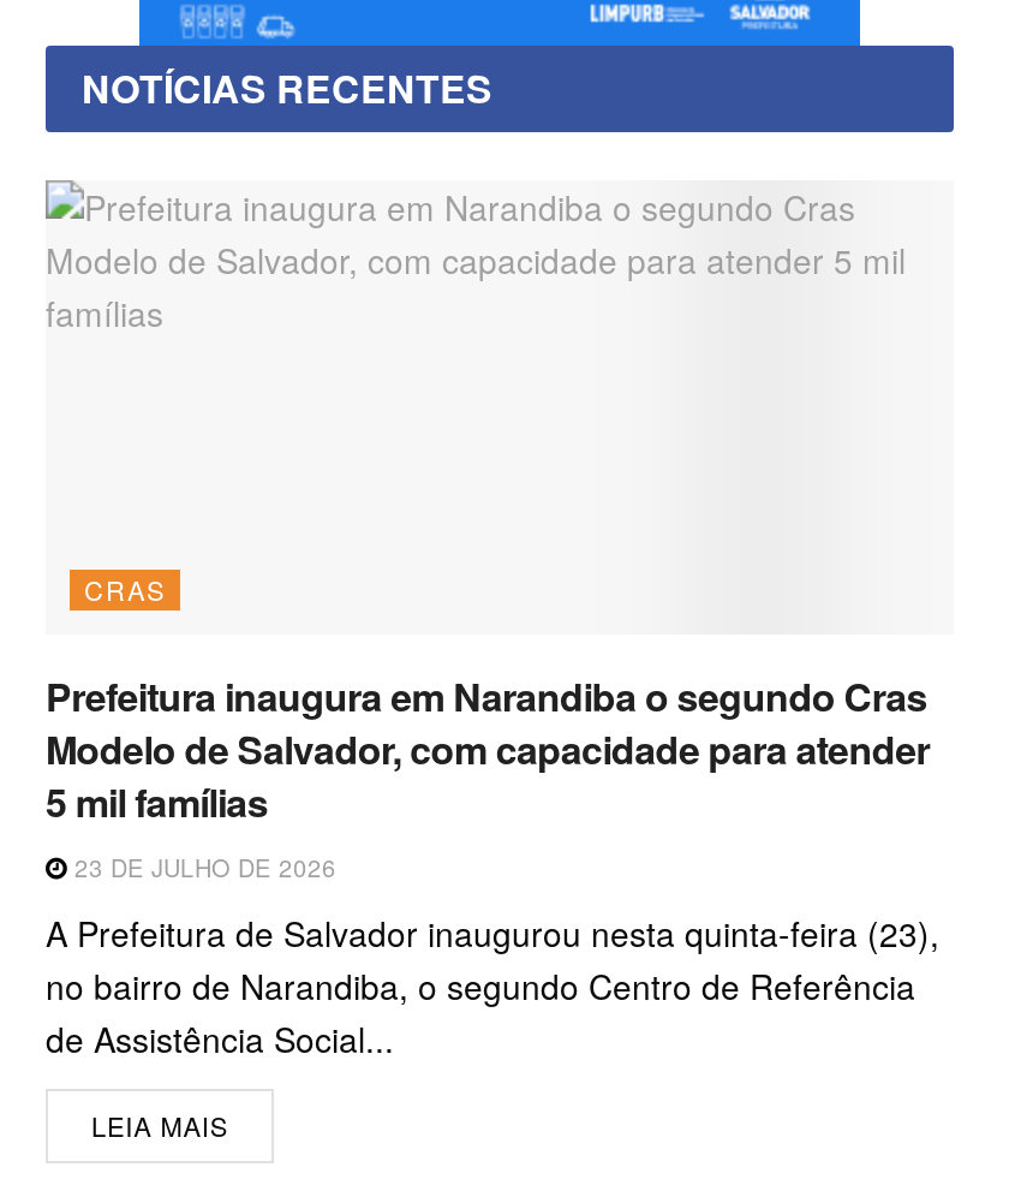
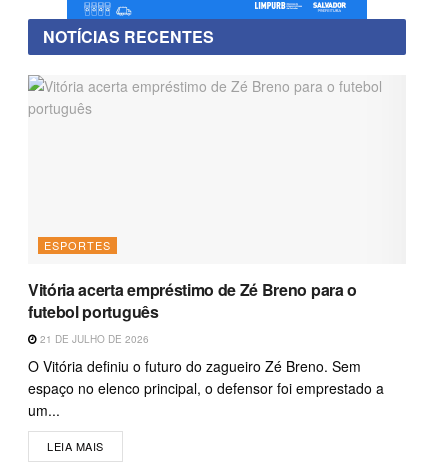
- CRAS
+ ESPORTES

- Prefeitura inaugura em Narandiba o segundo Cras
- Modelo de Salvador, com capacidade para atender
- 5 mil famílias
- 23 DE JULHO DE 2026
+ Vitória acerta empréstimo de Zé Breno para o
+ futebol português
+ 21 DE JULHO DE 2026

- A Prefeitura de Salvador inaugurou nesta quinta-feira (23),
- no bairro de Narandiba, o segundo Centro de Referência
- de Assistência Social...
+ O Vitória definiu o futuro do zagueiro Zé Breno. Sem
+ espaço no elenco principal, o defensor foi emprestado a
+ um...
